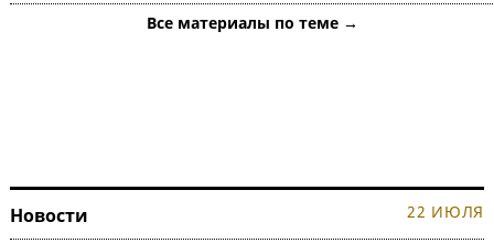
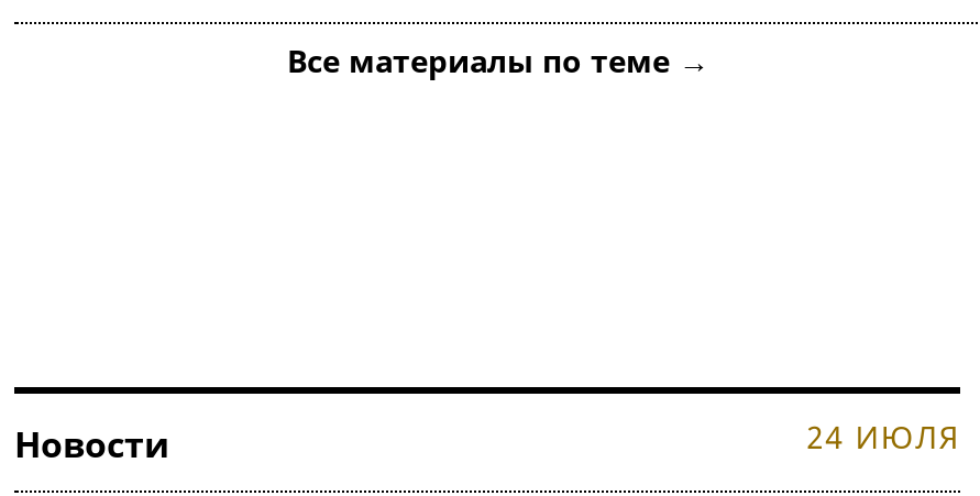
- 22 ИЮЛЯ
+ 24 ИЮЛЯ
